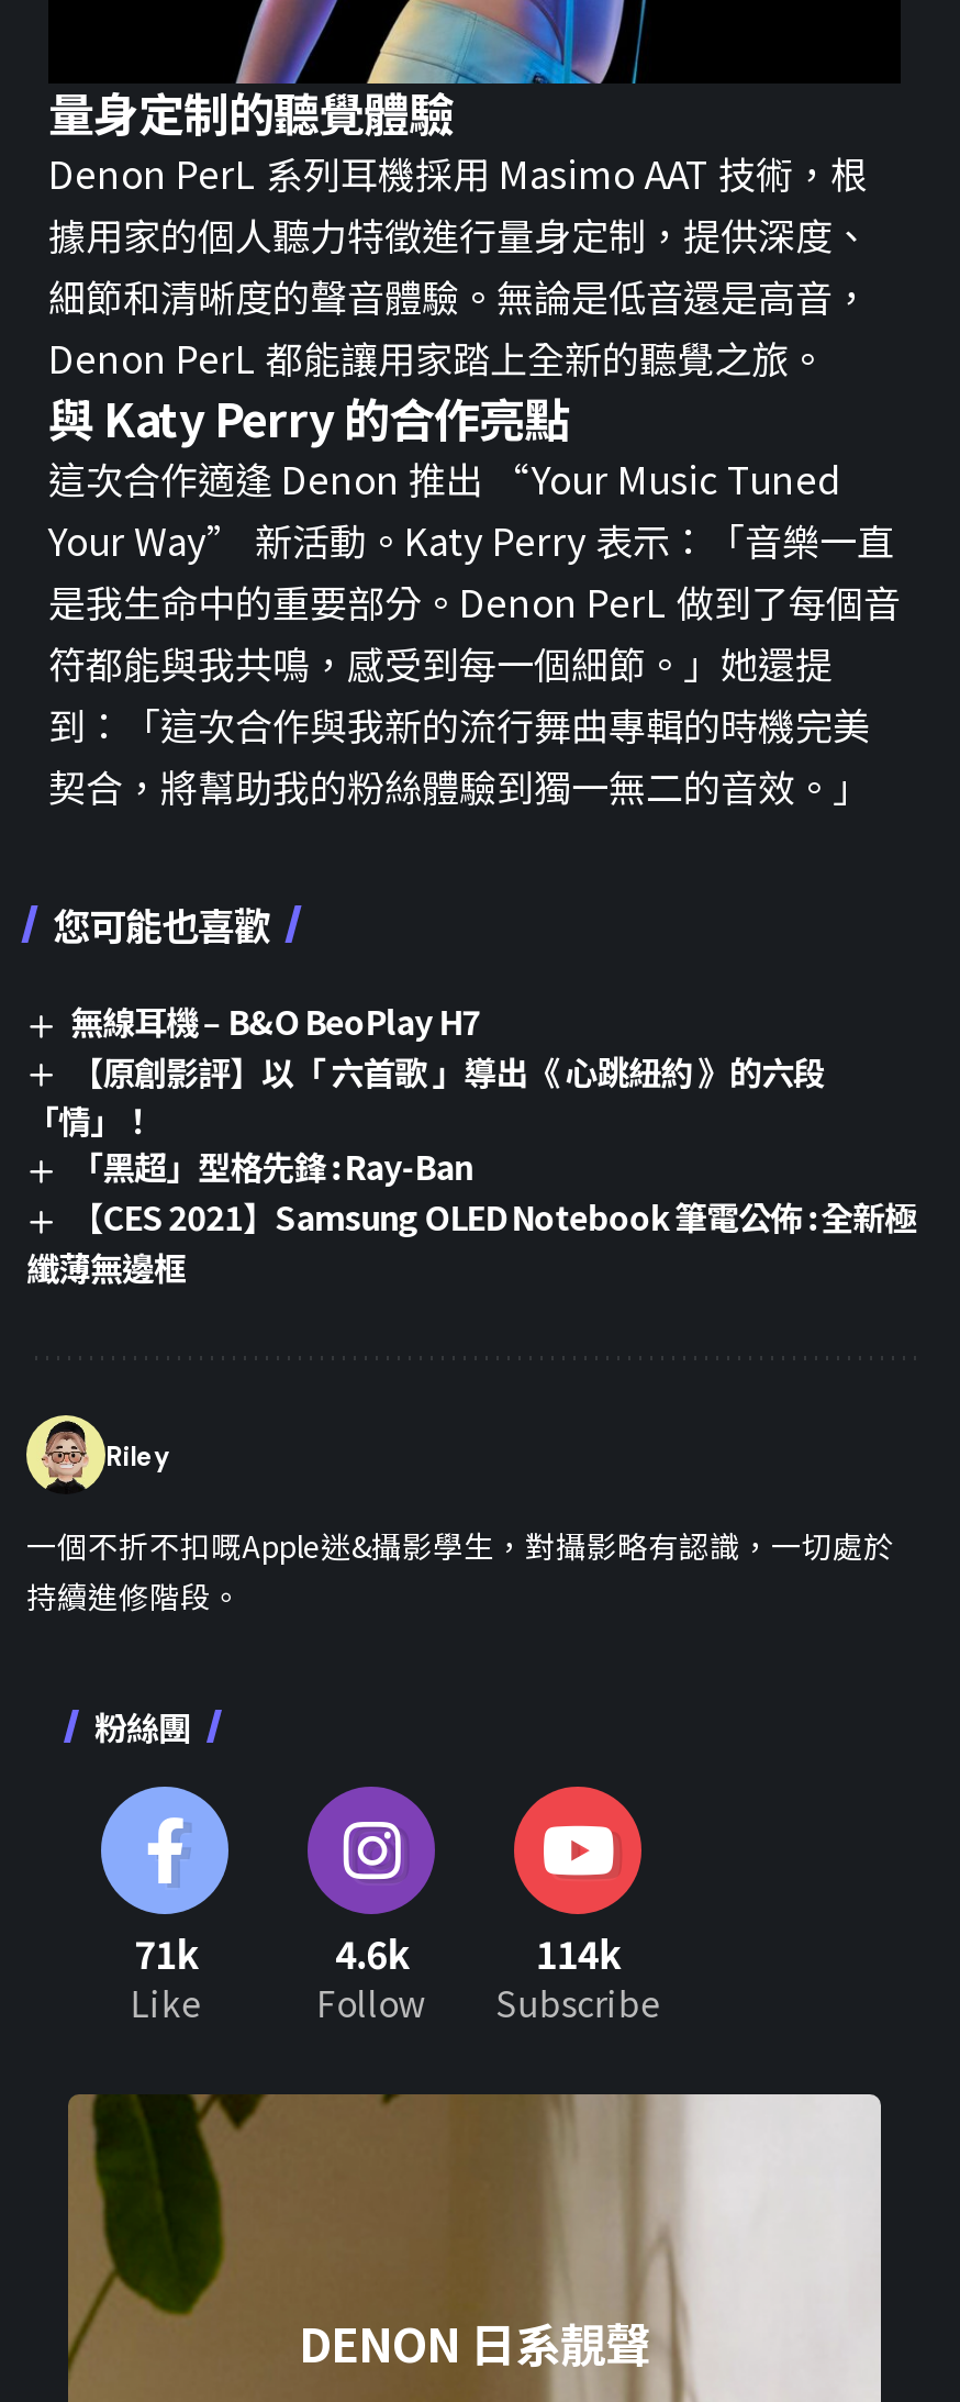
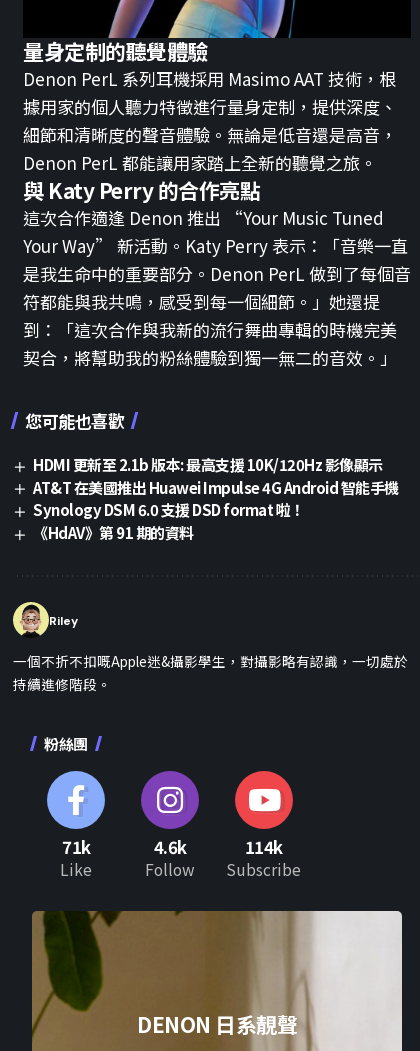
- 無線耳機 – B&O BeoPlay H7
- 【原創影評】以「 六首歌 」導出《 心跳紐約 》的六段
- 「情」！
- 「黑超」型格先鋒 : Ray-Ban
- 【CES 2021】Samsung OLED Notebook 筆電公佈 : 全新極
- 纖薄無邊框
+ HDMI 更新至 2.1b 版本: 最高支援 10K/120Hz 影像顯示
+ AT&T 在美國推出 Huawei Impulse 4G Android 智能手機
+ Synology DSM 6.0 支援 DSD format 啦！
+ 《HdAV》第 91 期的資料
